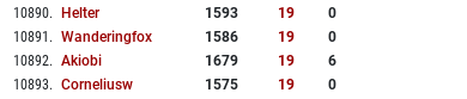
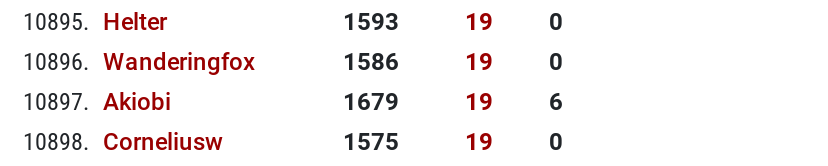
- 10890. Helter
+ 10895. Helter

- 10891. Wanderingfox
+ 10896. Wanderingfox

- 10892. Akiobi
+ 10897. Akiobi

- 10893. Corneliusw
+ 10898. Corneliusw
